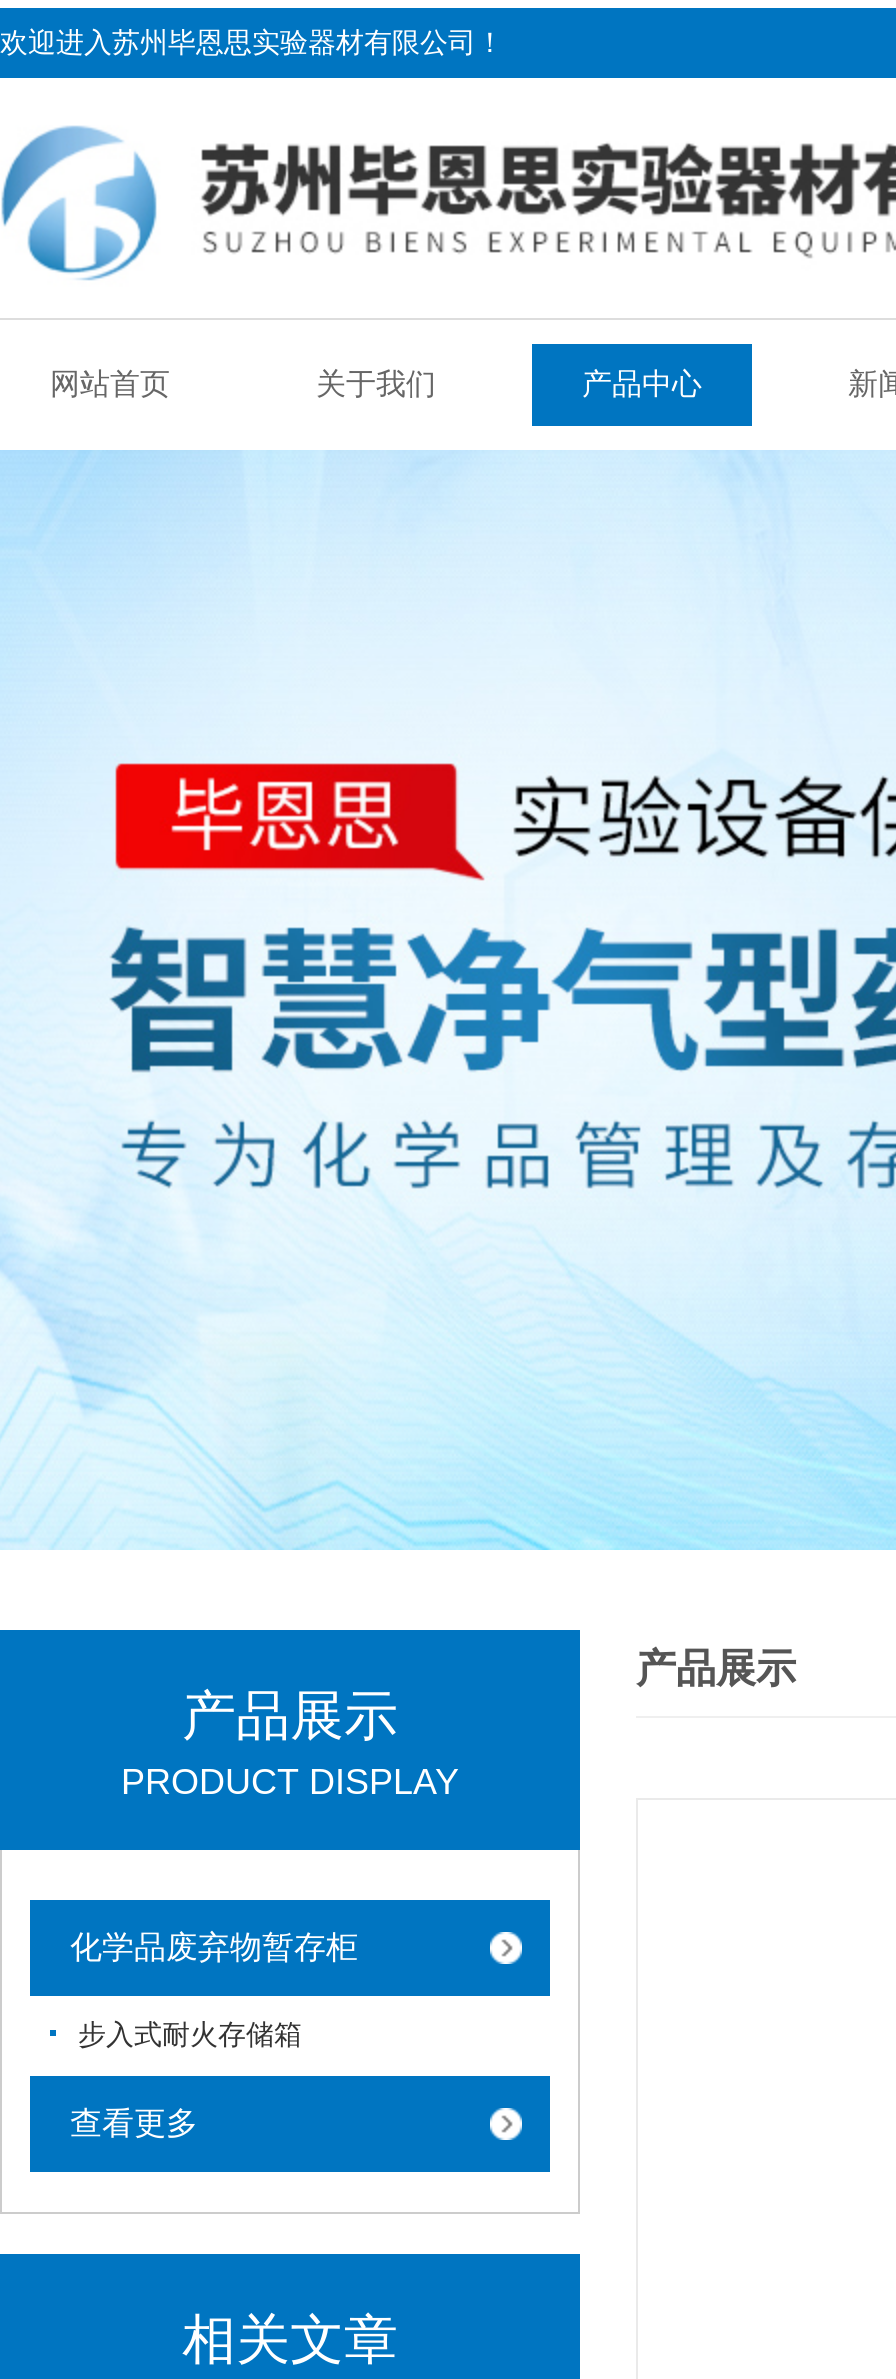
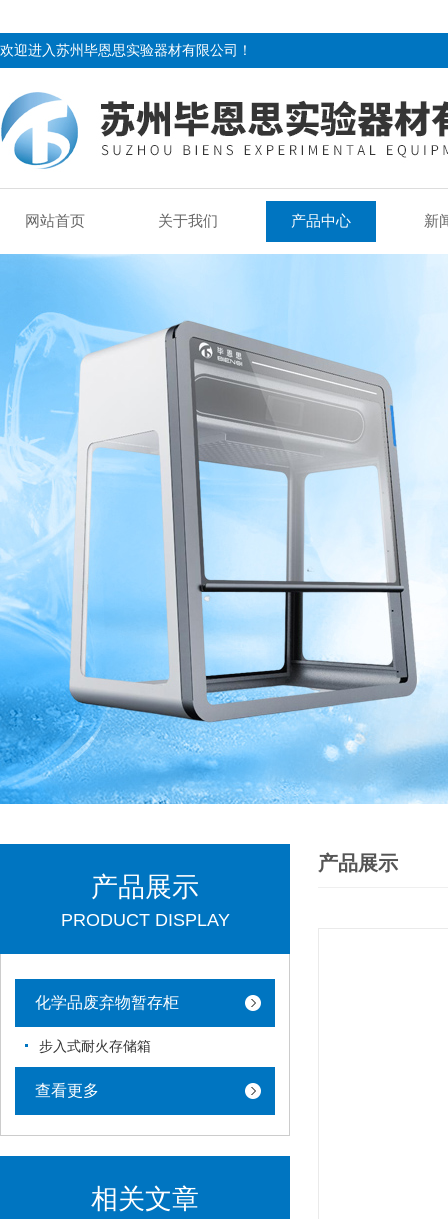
- [image]
+ [image]
